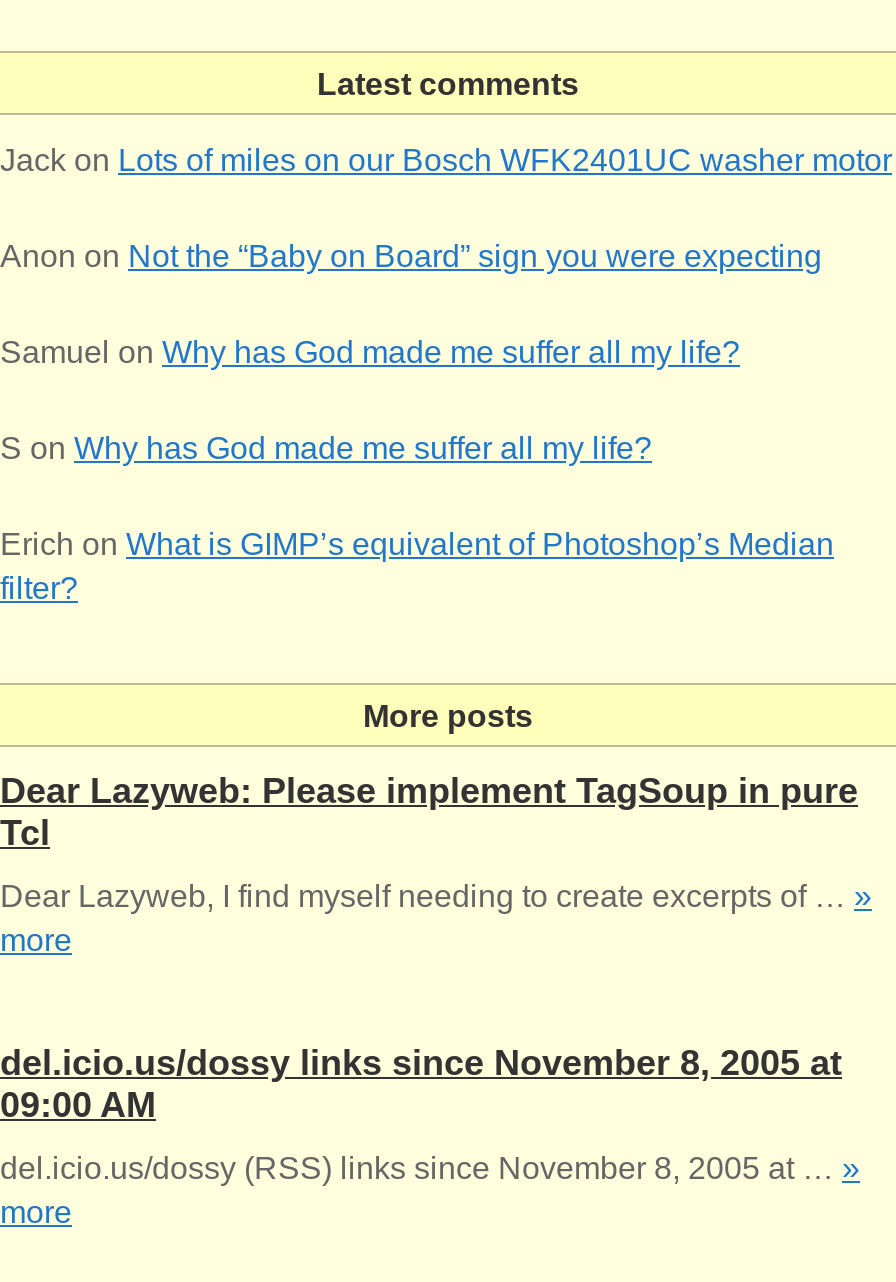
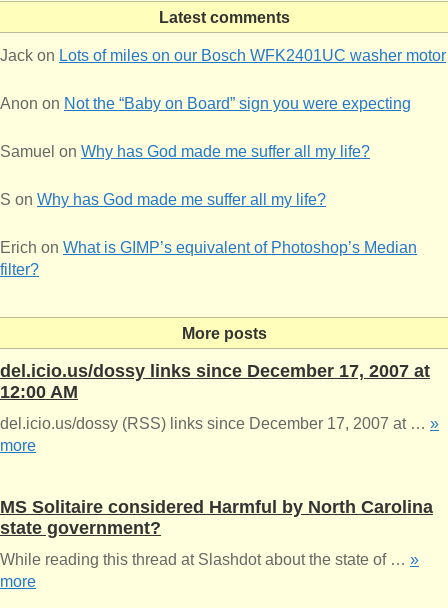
- Dear Lazyweb: Please implement TagSoup in pure
- Tcl
+ del.icio.us/dossy links since December 17, 2007 at
+ 12:00 AM

- Dear Lazyweb, I find myself needing to create excerpts of …»
+ del.icio.us/dossy (RSS) links since December 17, 2007 at …»

- del.icio.us/dossy links since November 8, 2005 at
- 09:00 AM
+ MS Solitaire considered Harmful by North Carolina
+ state government?

- del.icio.us/dossy (RSS) links since November 8, 2005 at …»
+ While reading this thread at Slashdot about the state of …»
